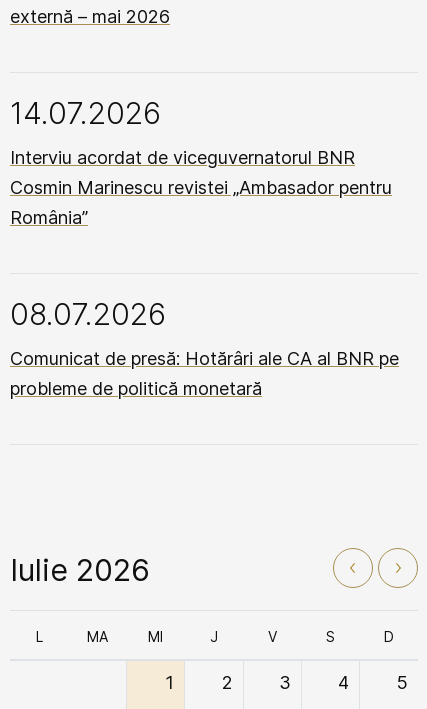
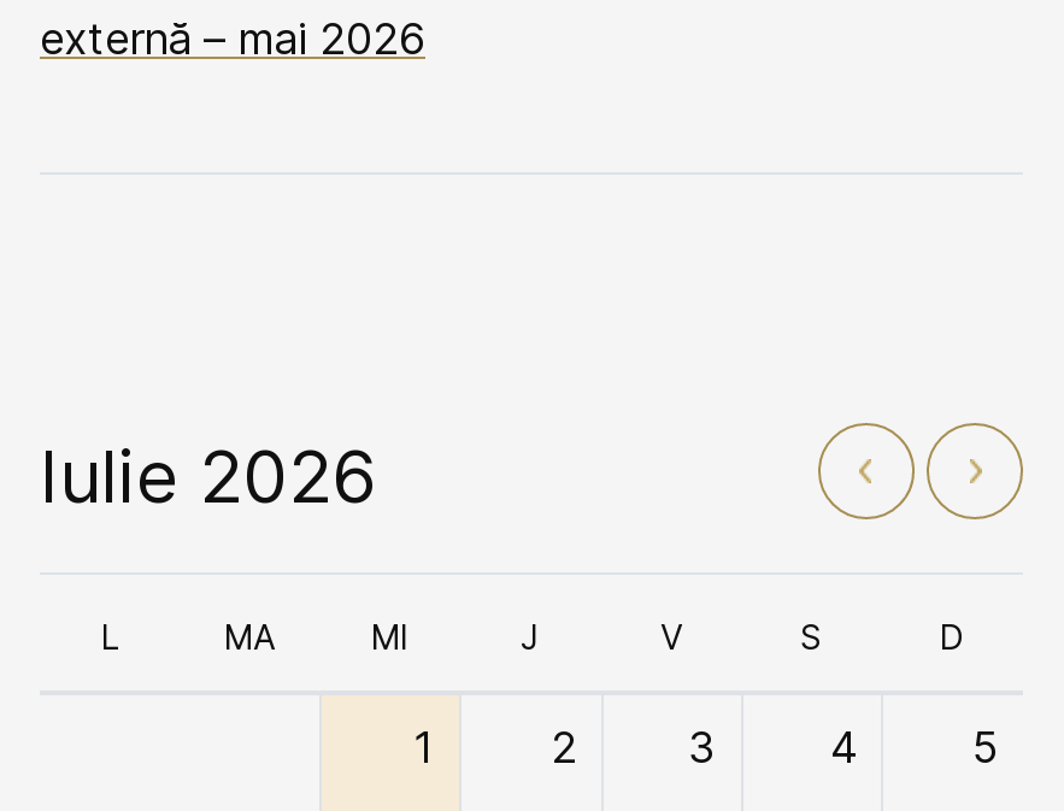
- 14.07.2026
- Interviu acordat de viceguvernatorul BNR
- Cosmin Marinescu revistei „Ambasador pentru
- România”
- 08.07.2026
- Comunicat de presă: Hotărâri ale CA al BNR pe
- probleme de politică monetară
